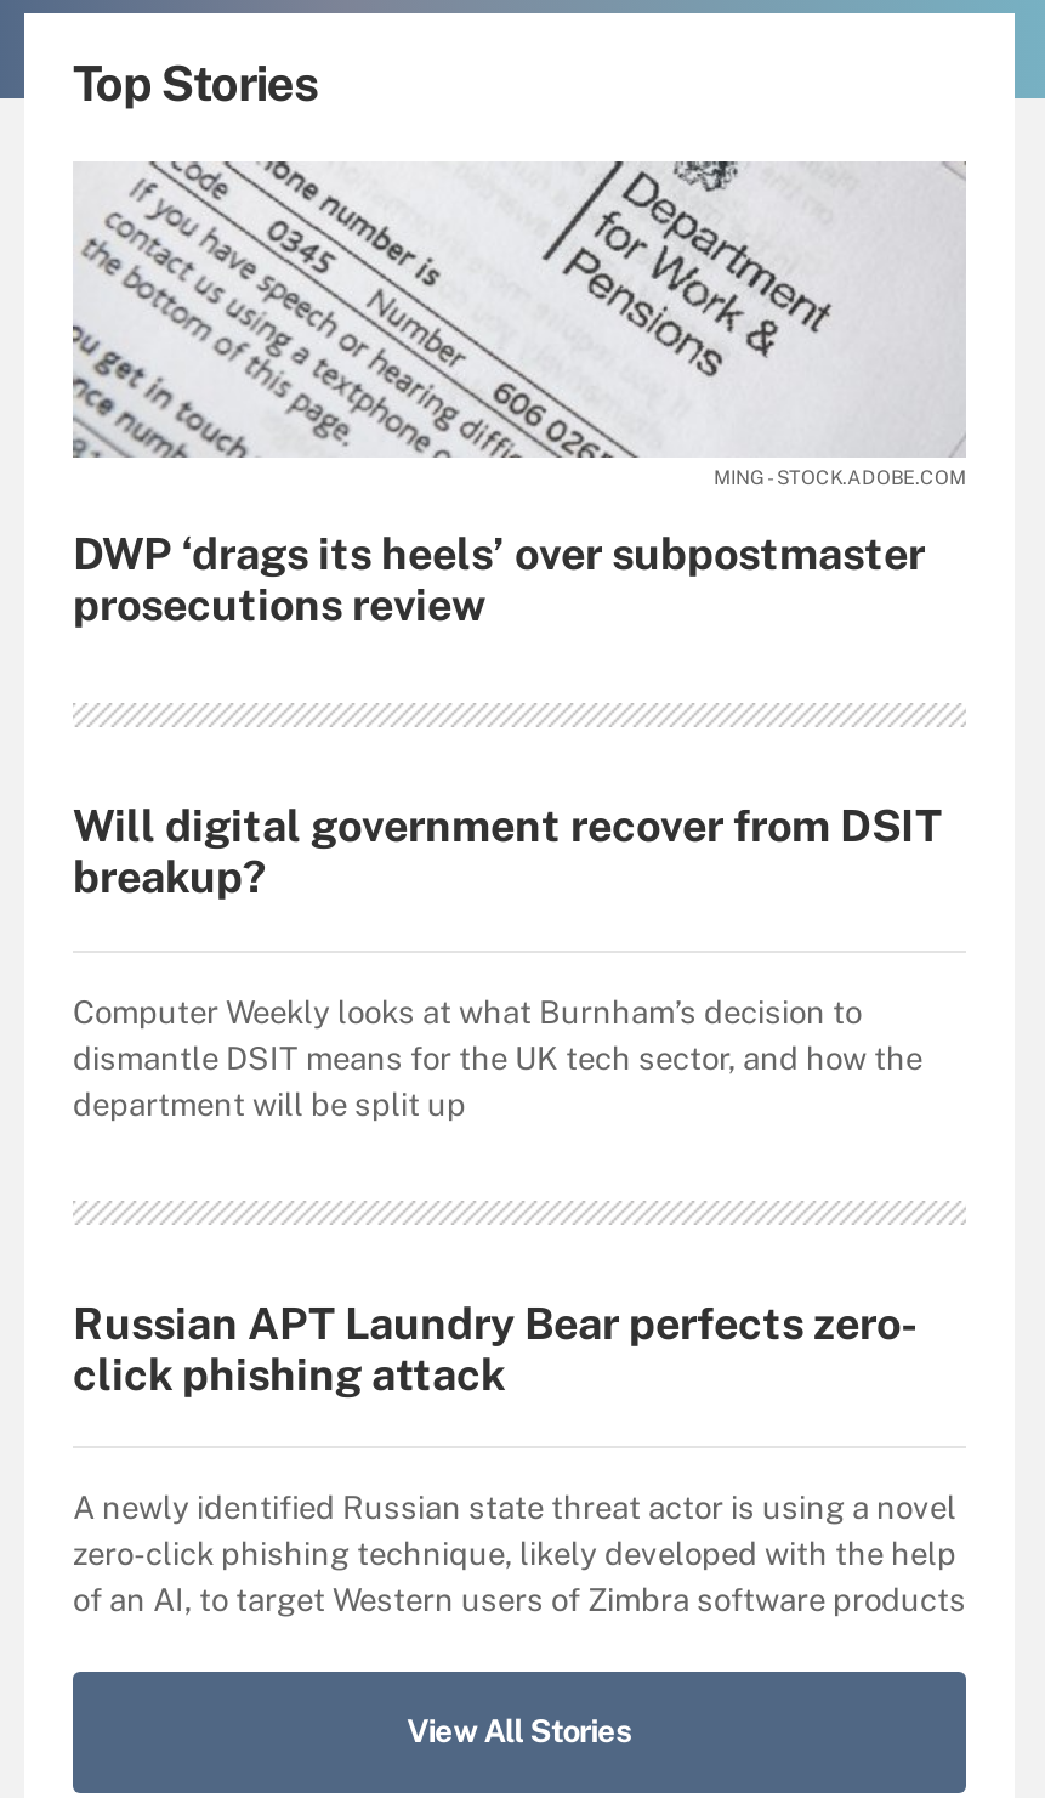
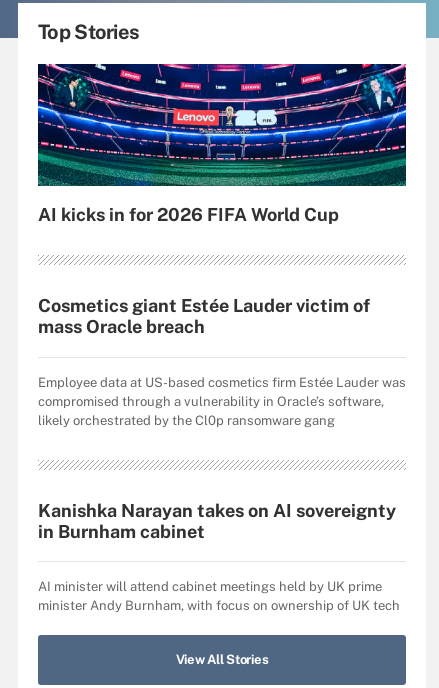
- [image]
- MING - STOCK.ADOBE.COM
- DWP ‘drags its heels’ over subpostmaster
- prosecutions review
+ [image]
+ AI kicks in for 2026 FIFA World Cup

- Will digital government recover from DSIT
- breakup?
- Computer Weekly looks at what Burnham’s decision to
- dismantle DSIT means for the UK tech sector, and how the
- department will be split up
+ Cosmetics giant Estée Lauder victim of
+ mass Oracle breach
+ Employee data at US-based cosmetics firm Estée Lauder was
+ compromised through a vulnerability in Oracle’s software,
+ likely orchestrated by the Cl0p ransomware gang

- Russian APT Laundry Bear perfects zero-
- click phishing attack
- A newly identified Russian state threat actor is using a novel
- zero-click phishing technique, likely developed with the help
- of an AI, to target Western users of Zimbra software products
+ Kanishka Narayan takes on AI sovereignty
+ in Burnham cabinet
+ AI minister will attend cabinet meetings held by UK prime
+ minister Andy Burnham, with focus on ownership of UK tech
